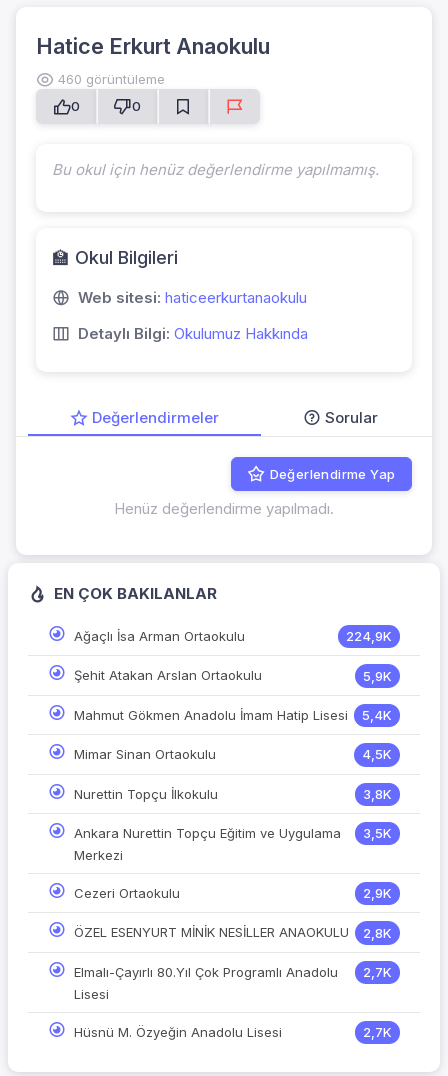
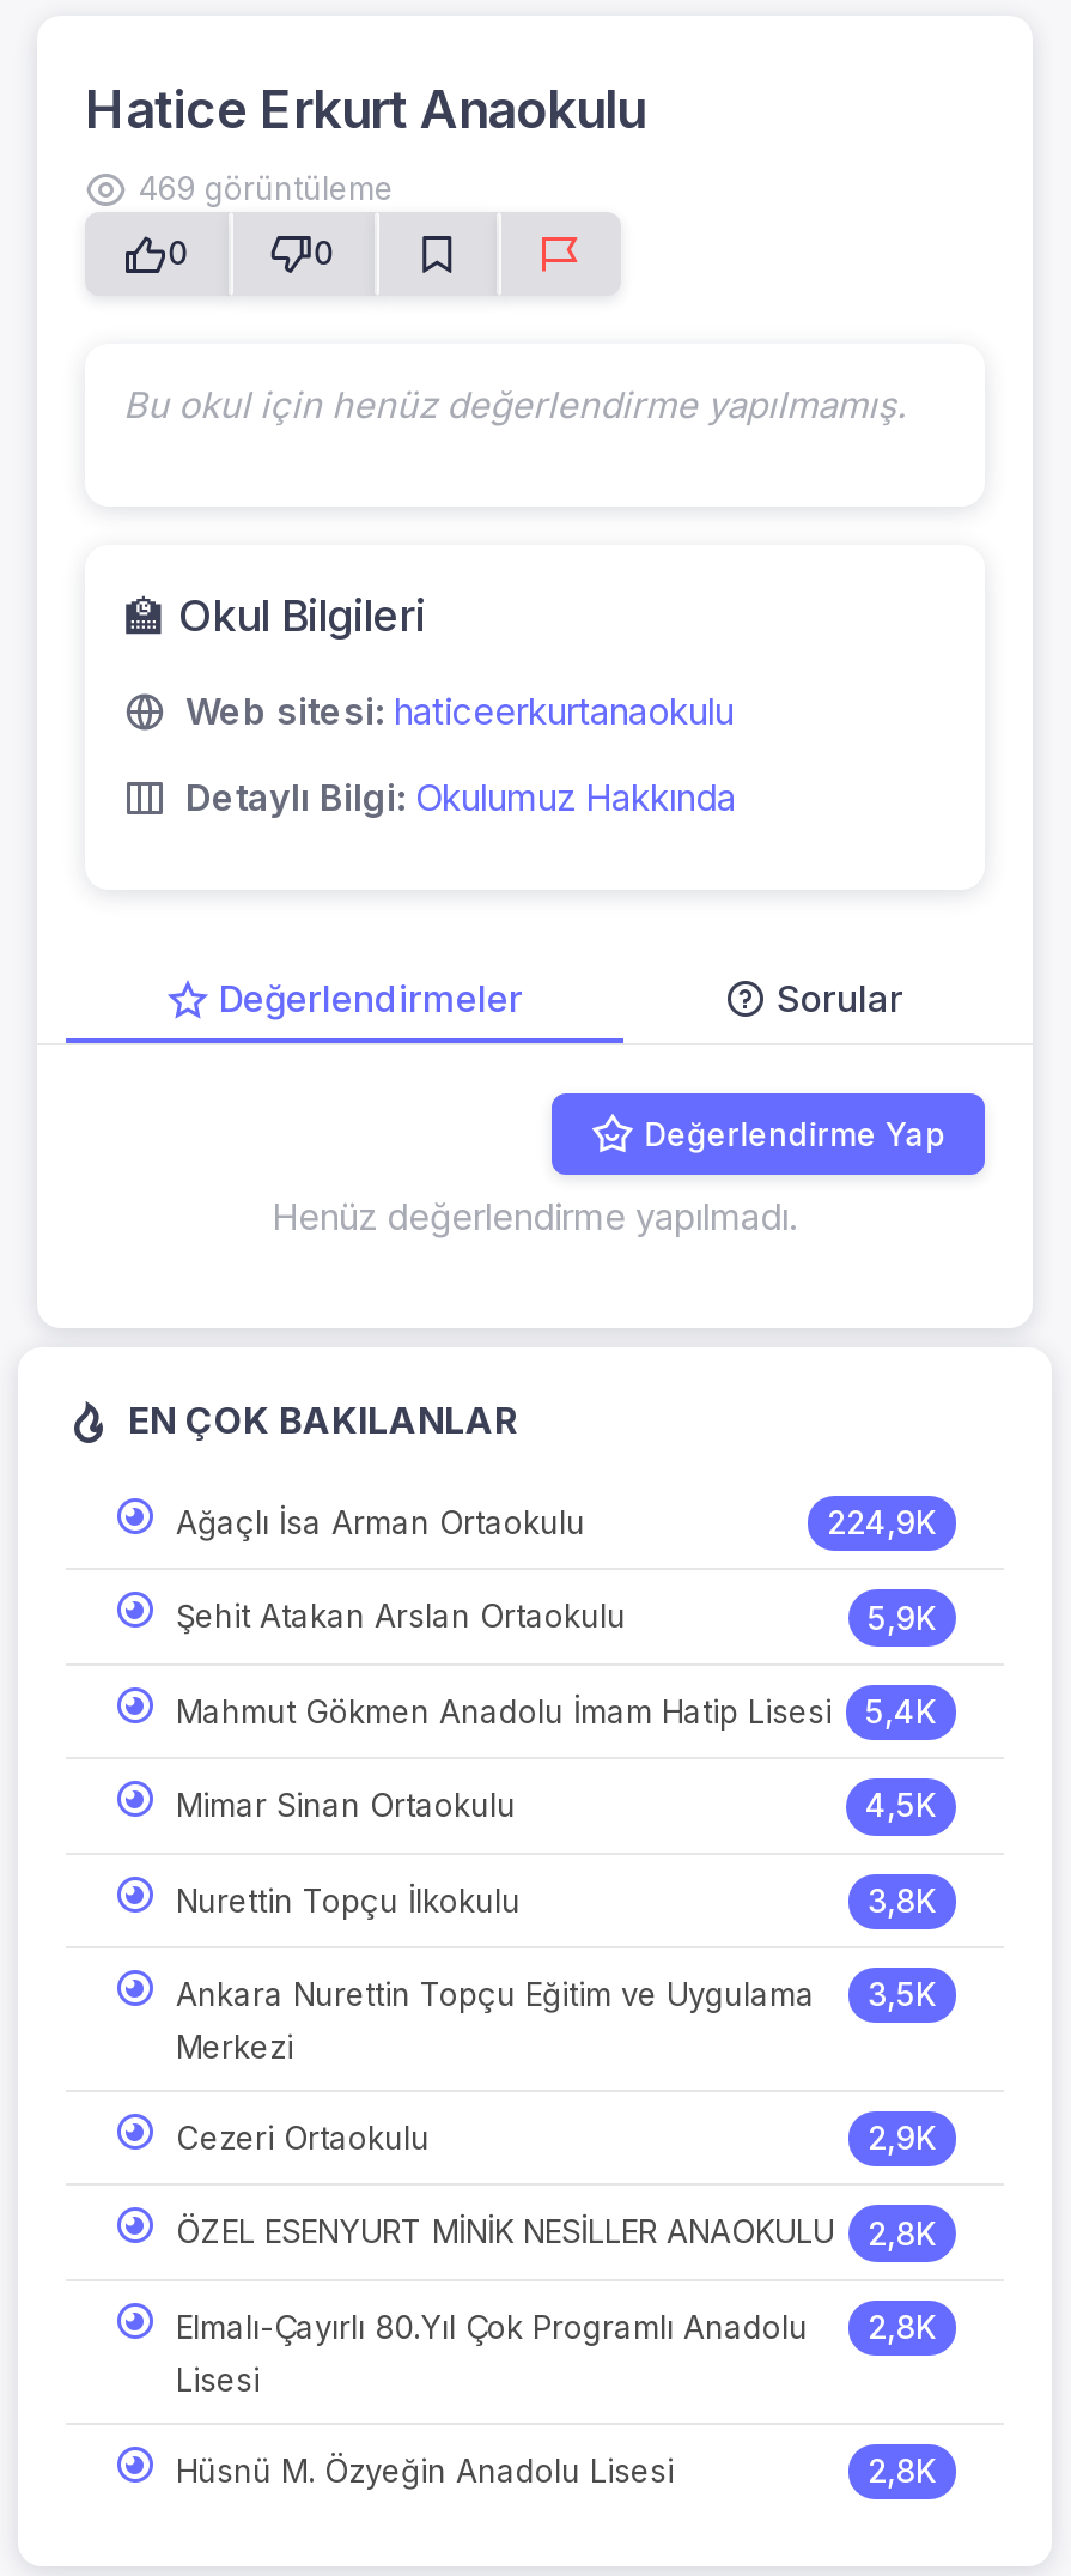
- 460 görüntüleme
+ 469 görüntüleme

- Elmalı-Çayırlı 80.Yıl Çok Programlı Anadolu 2,7K
+ Elmalı-Çayırlı 80.Yıl Çok Programlı Anadolu 2,8K

- 2,7K
+ 2,8K
